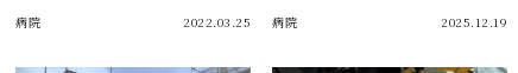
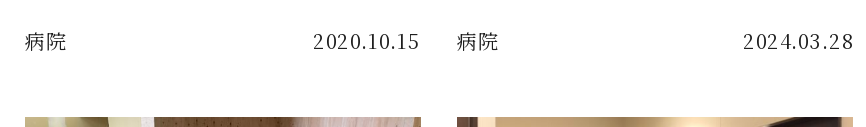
- 2022.03.25 病院
+ 2020.10.15 病院

- 2025.12.19
+ 2024.03.28
